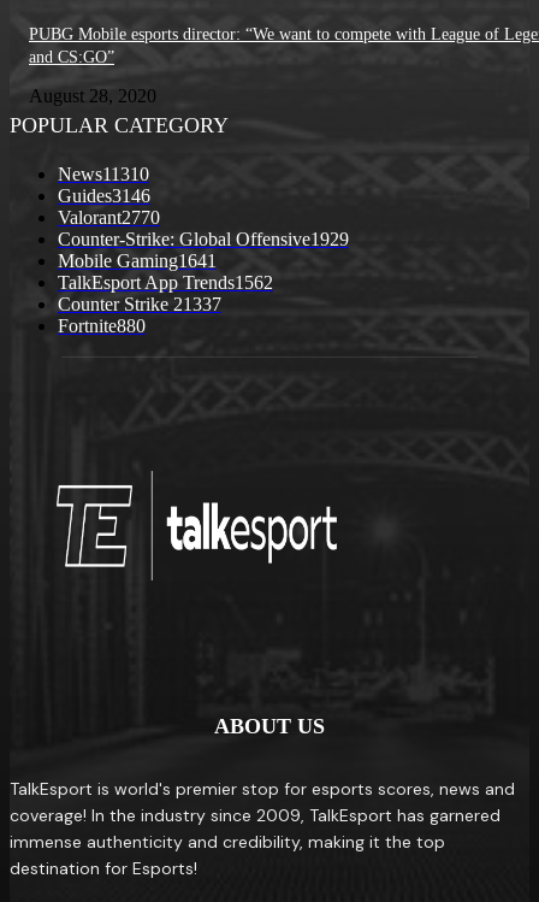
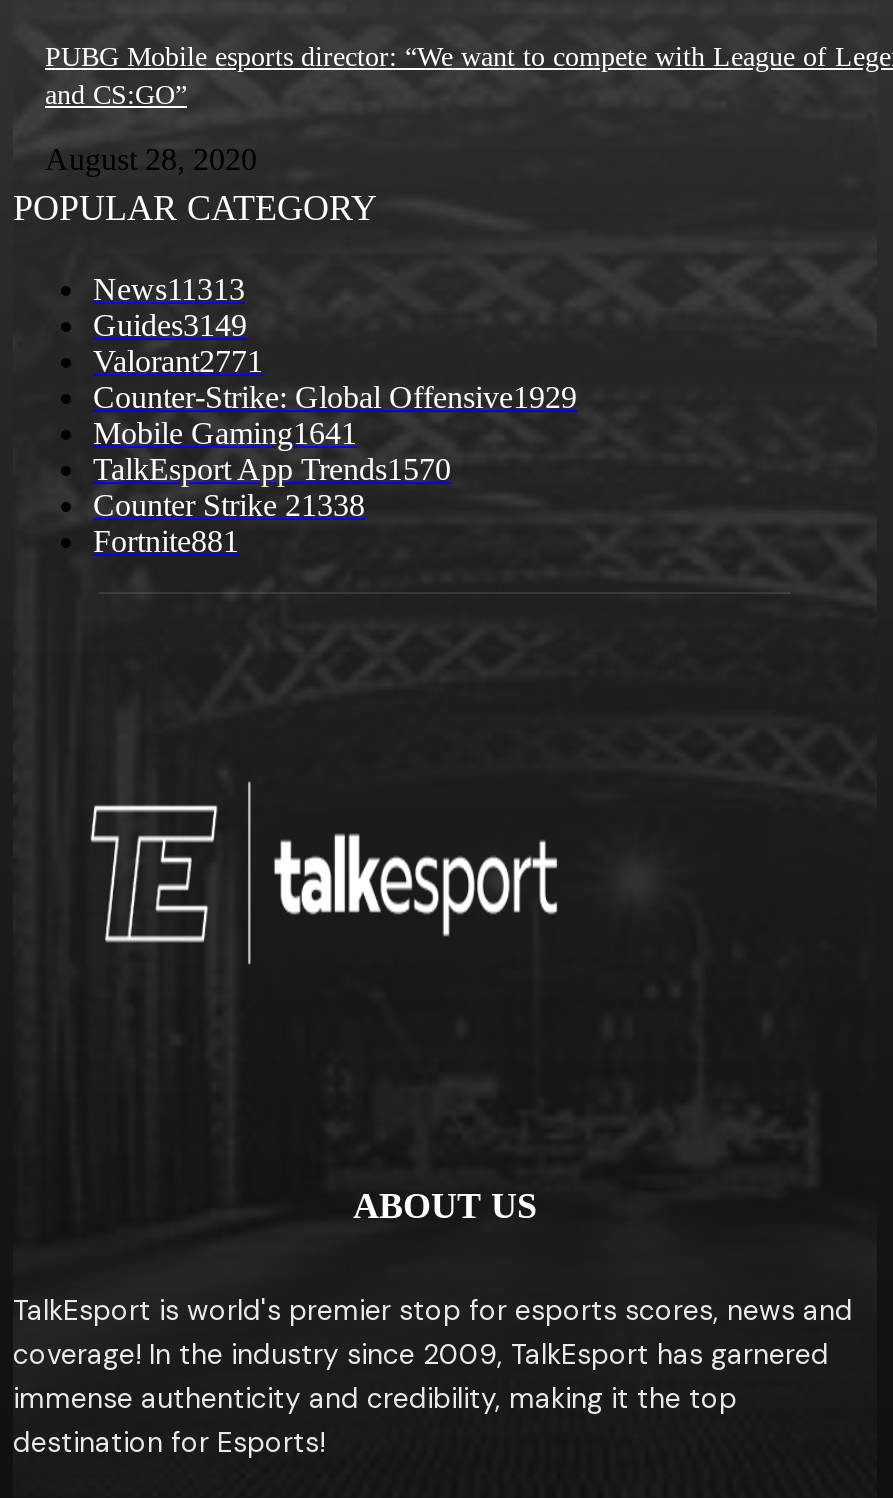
- News11310
+ News11313

- Guides3146
+ Guides3149

- Valorant2770
+ Valorant2771

- TalkEsport App Trends1562
+ TalkEsport App Trends1570

- Counter Strike 21337
+ Counter Strike 21338

- Fortnite880
+ Fortnite881
